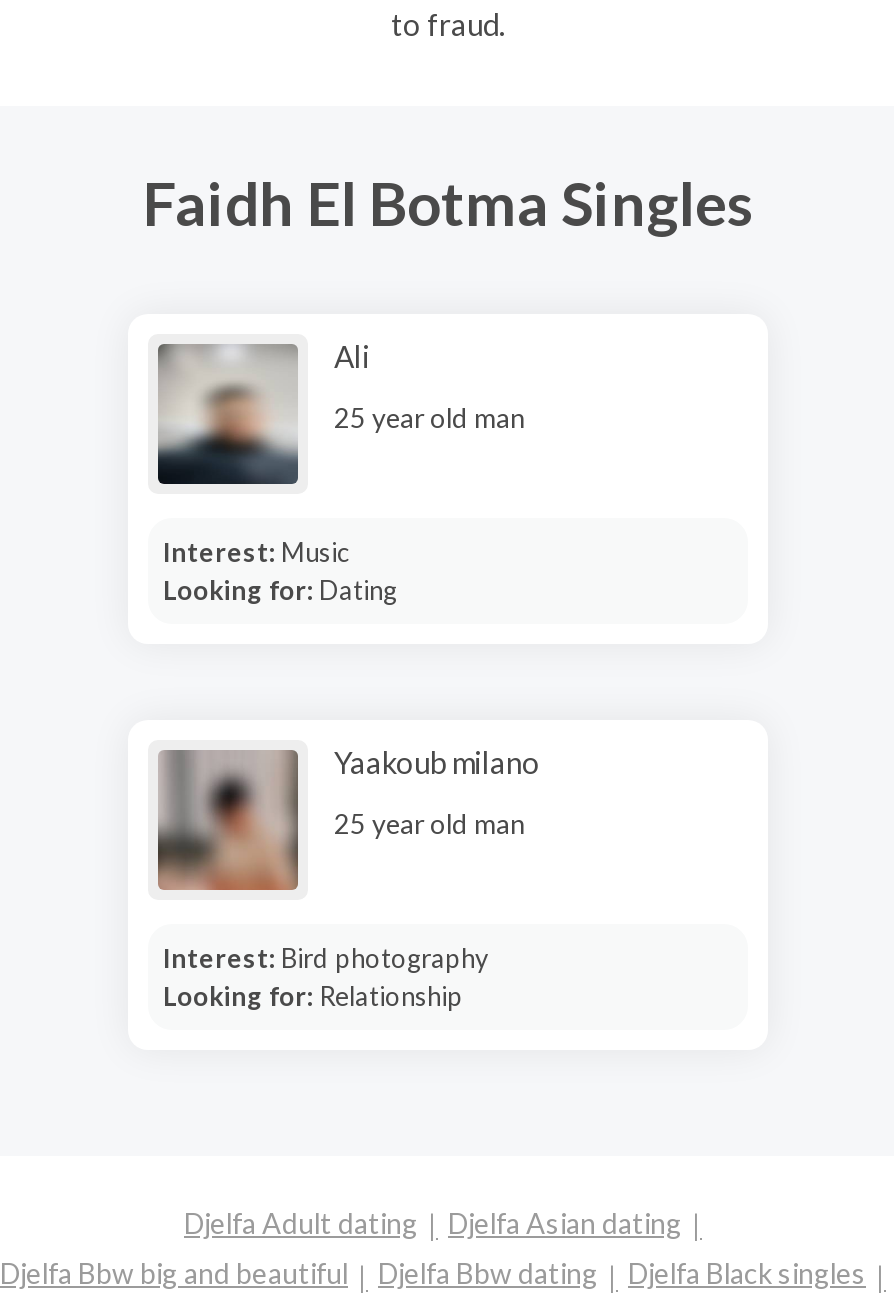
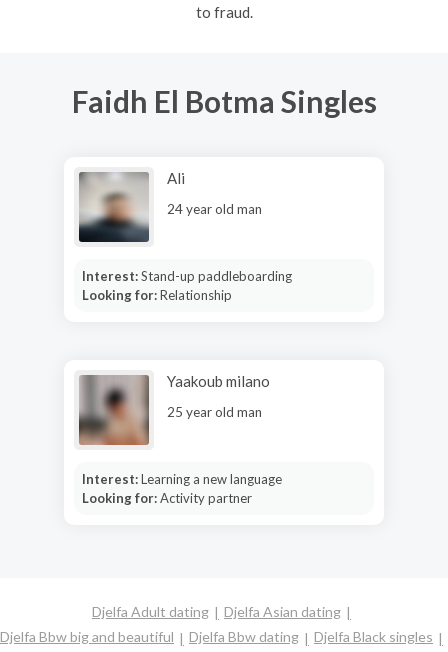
- 25 year old man
+ 24 year old man

- Interest: Music
- Looking for: Dating
+ Interest: Stand-up paddleboarding

- Interest: Bird photography
+ Interest: Learning a new language
+ Looking for: Activity partner

moved up: Looking for: Relationship
